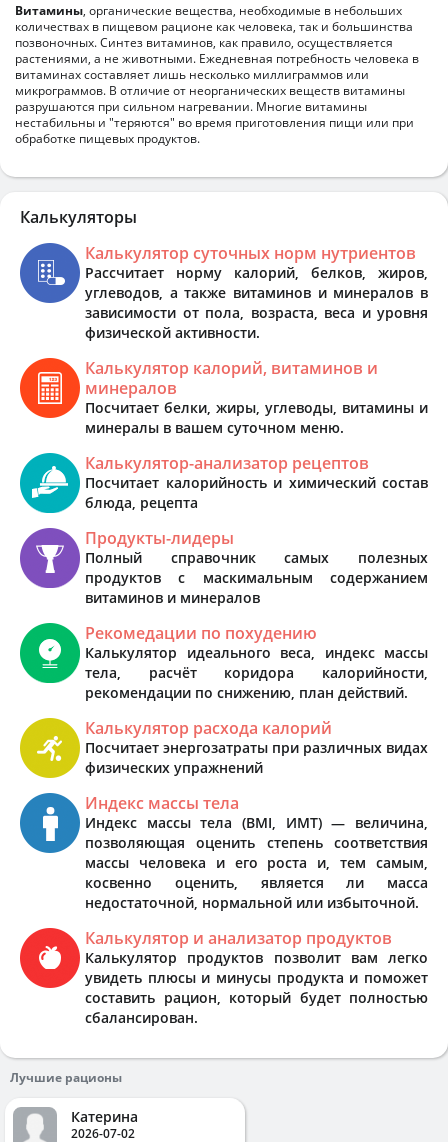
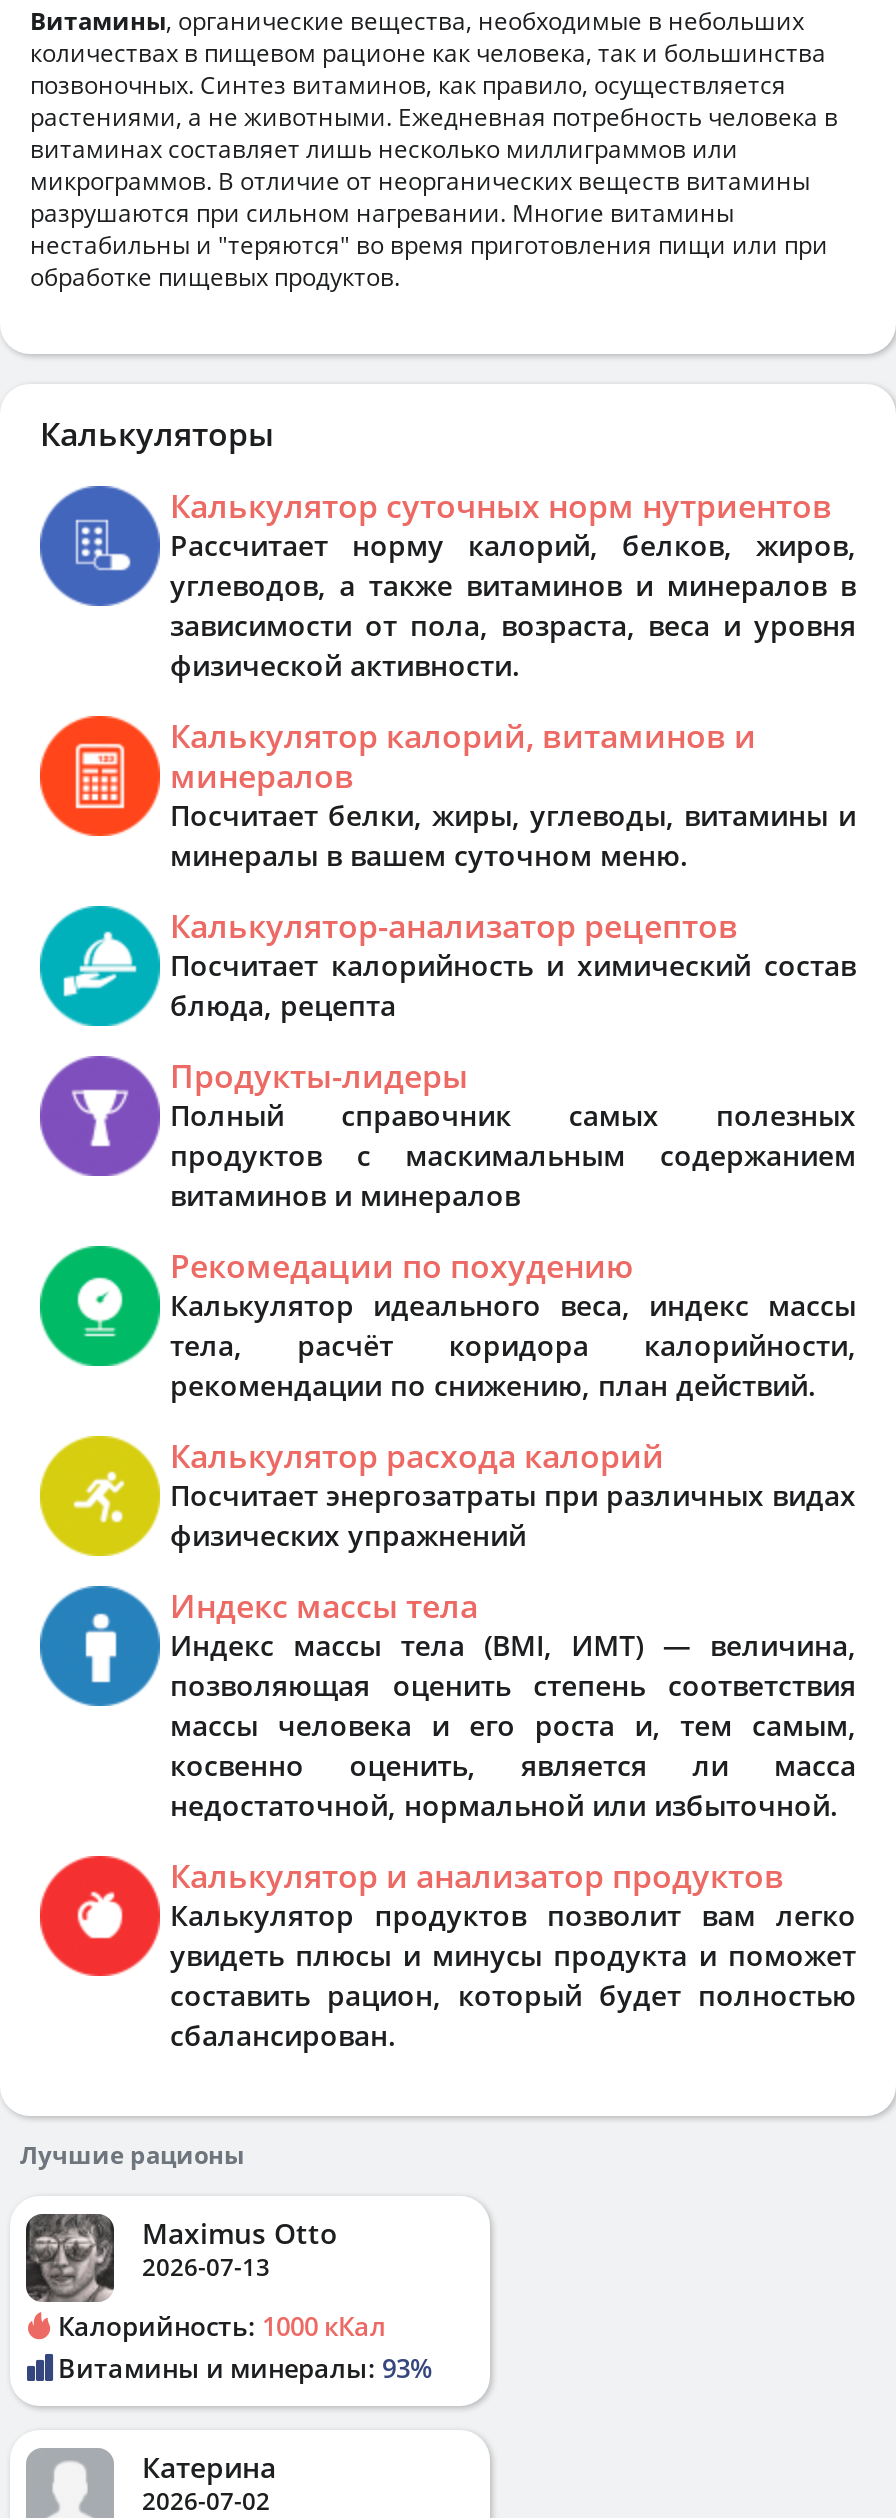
+ [image]
+ Maximus Otto
+ 2026-07-13
+ Калорийность: 1000 кКал
+ Витамины и минералы: 93%
